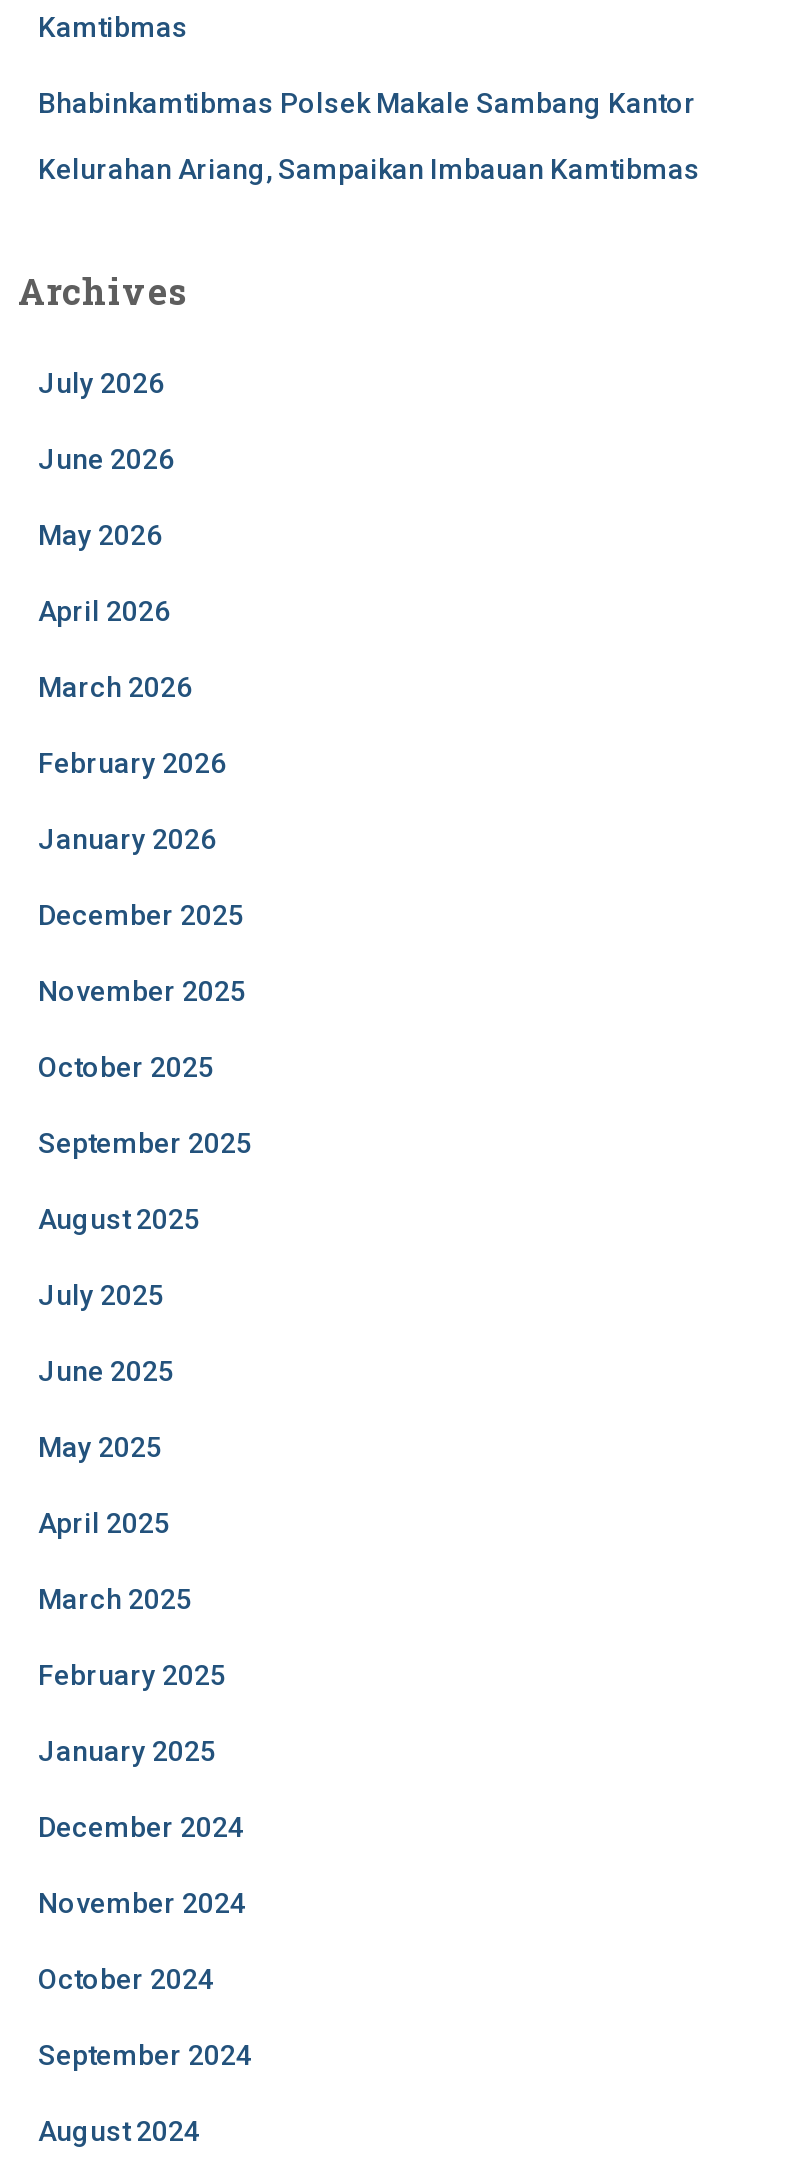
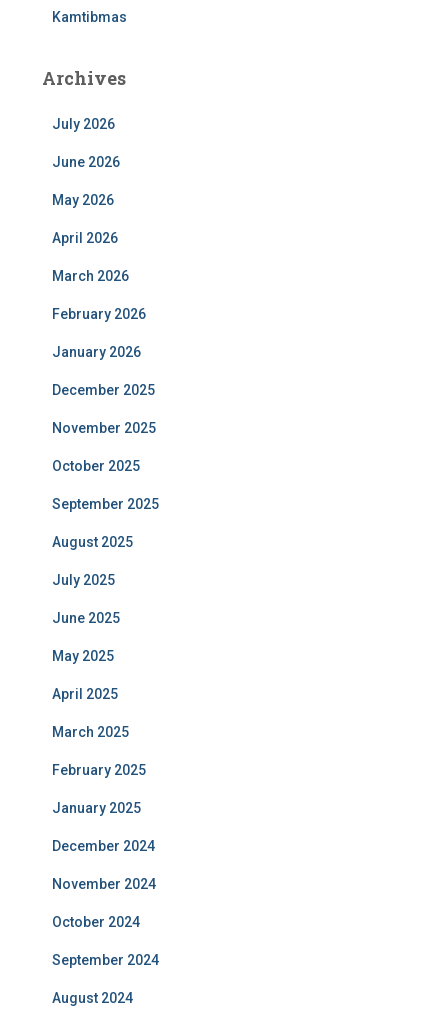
- Bhabinkamtibmas Polsek Makale Sambang Kantor
- Kelurahan Ariang, Sampaikan Imbauan Kamtibmas
